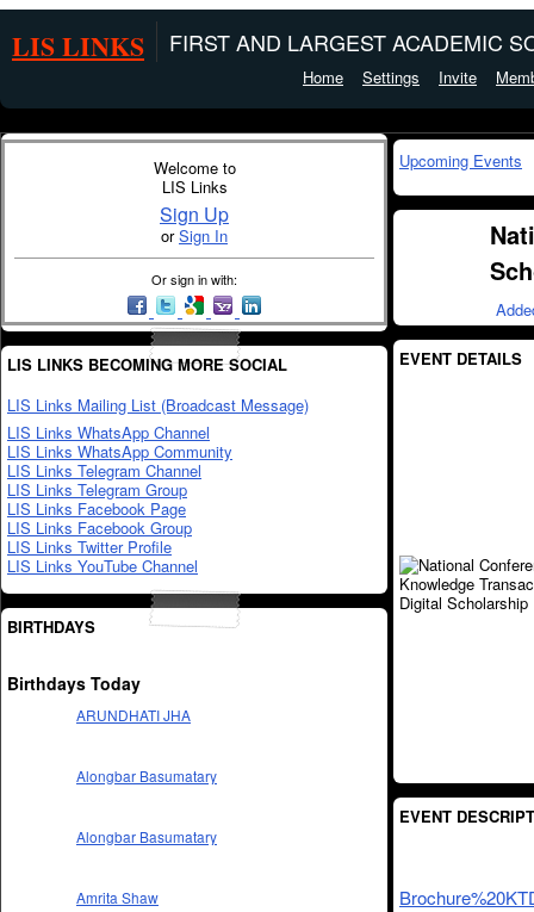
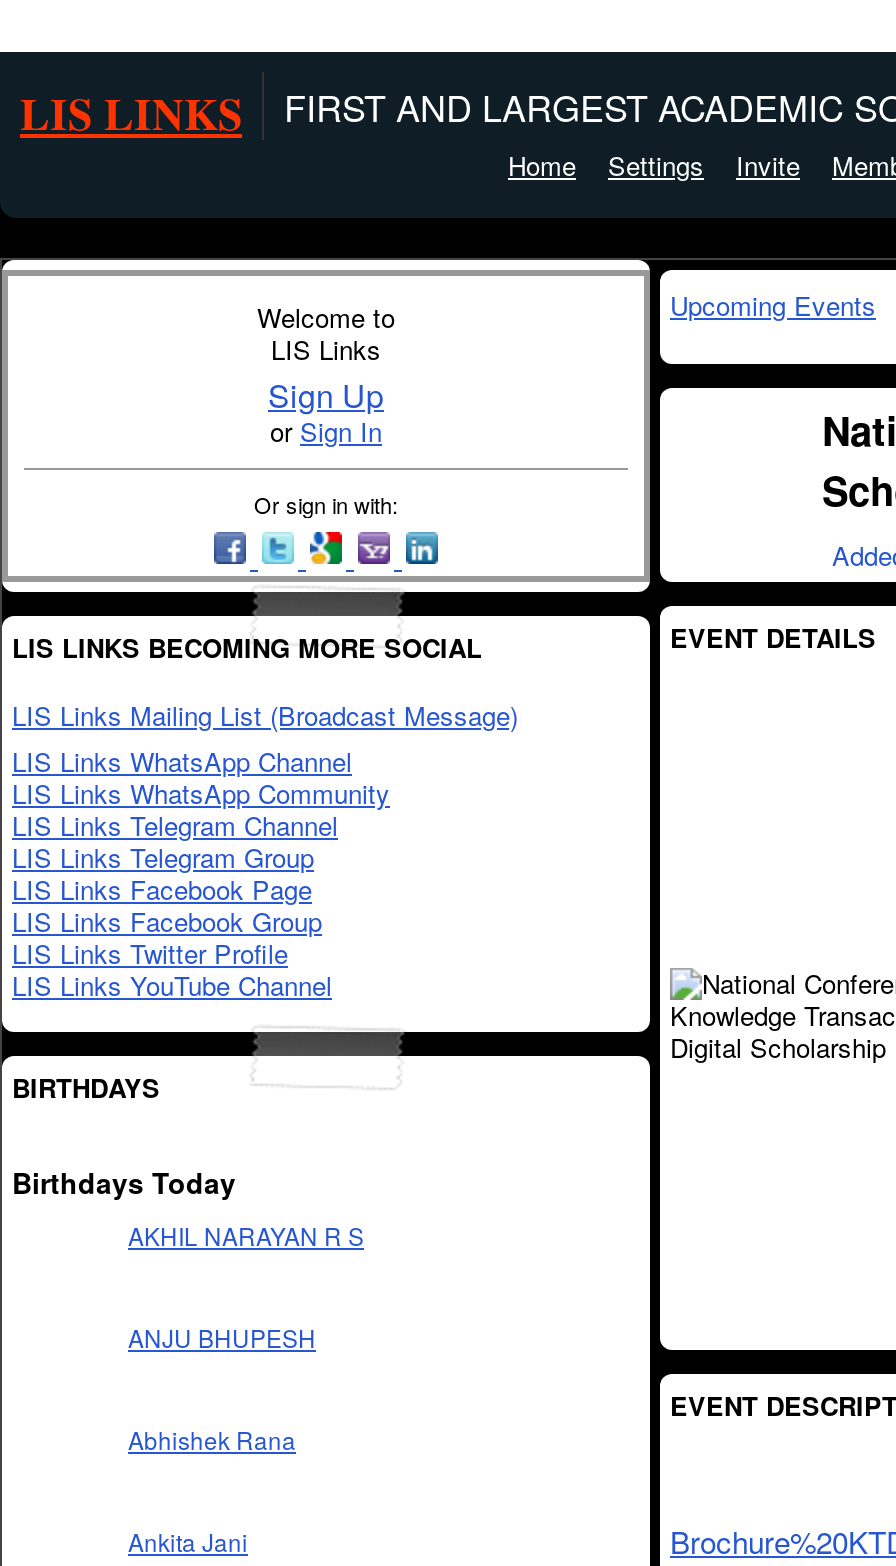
- ARUNDHATI JHA
+ AKHIL NARAYAN R S

- Alongbar Basumatary
+ ANJU BHUPESH

- Alongbar Basumatary
+ Abhishek Rana

- Amrita Shaw
+ Ankita Jani
